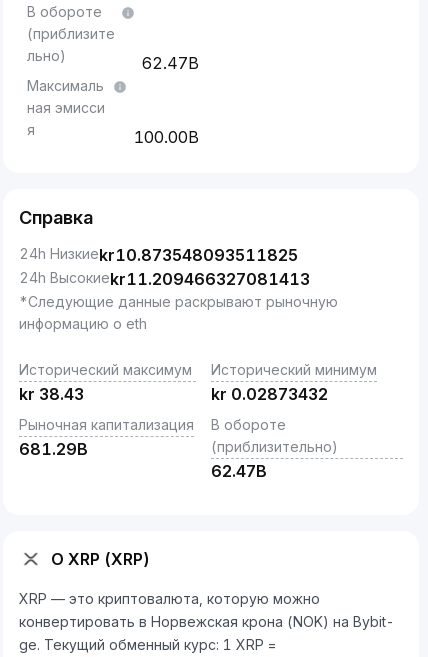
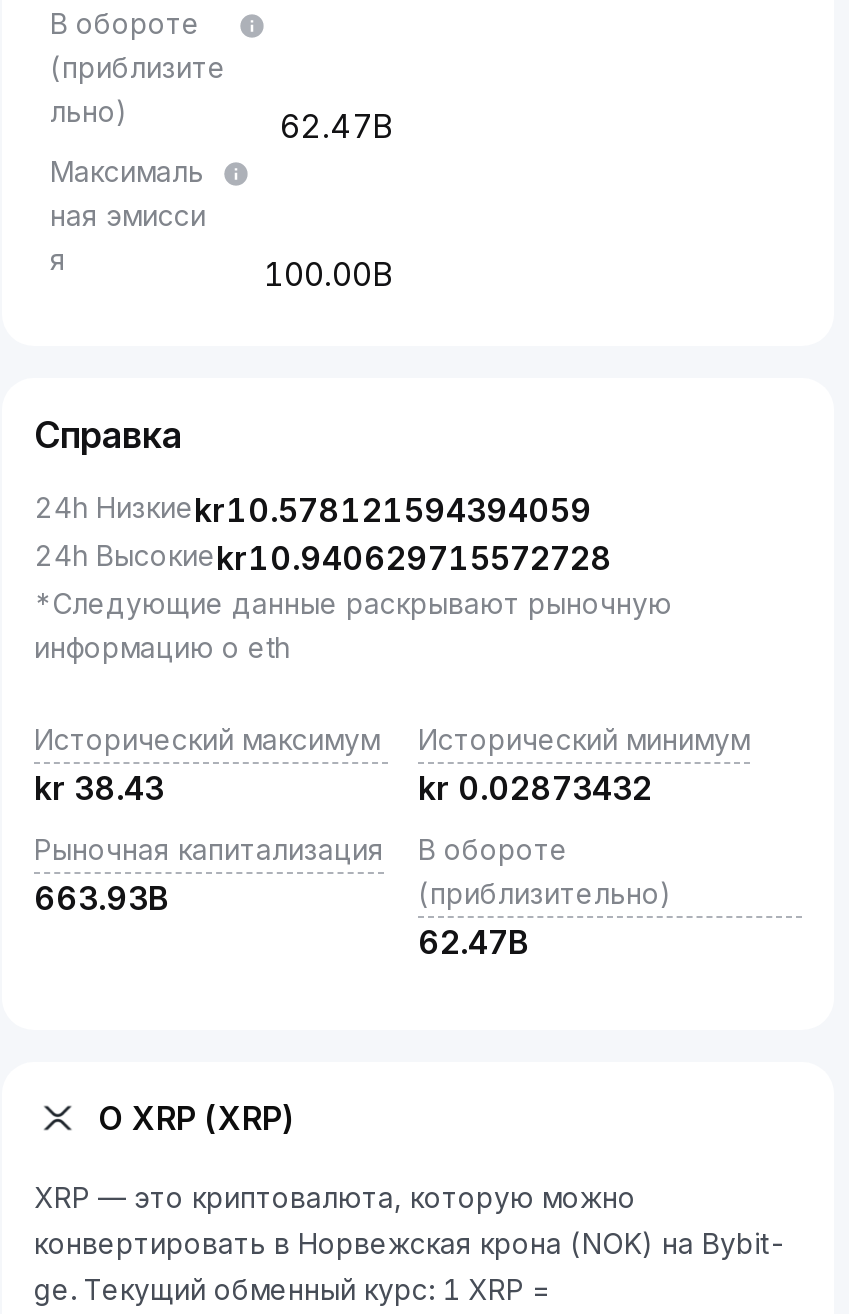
- 24h Низкиеkr10.873548093511825
+ 24h Низкиеkr10.578121594394059

- 24h Высокиеkr11.209466327081413
+ 24h Высокиеkr10.940629715572728

- 681.29B
+ 663.93B
